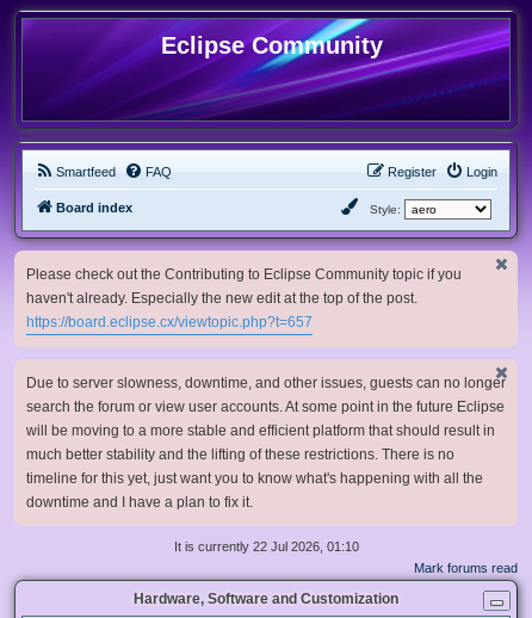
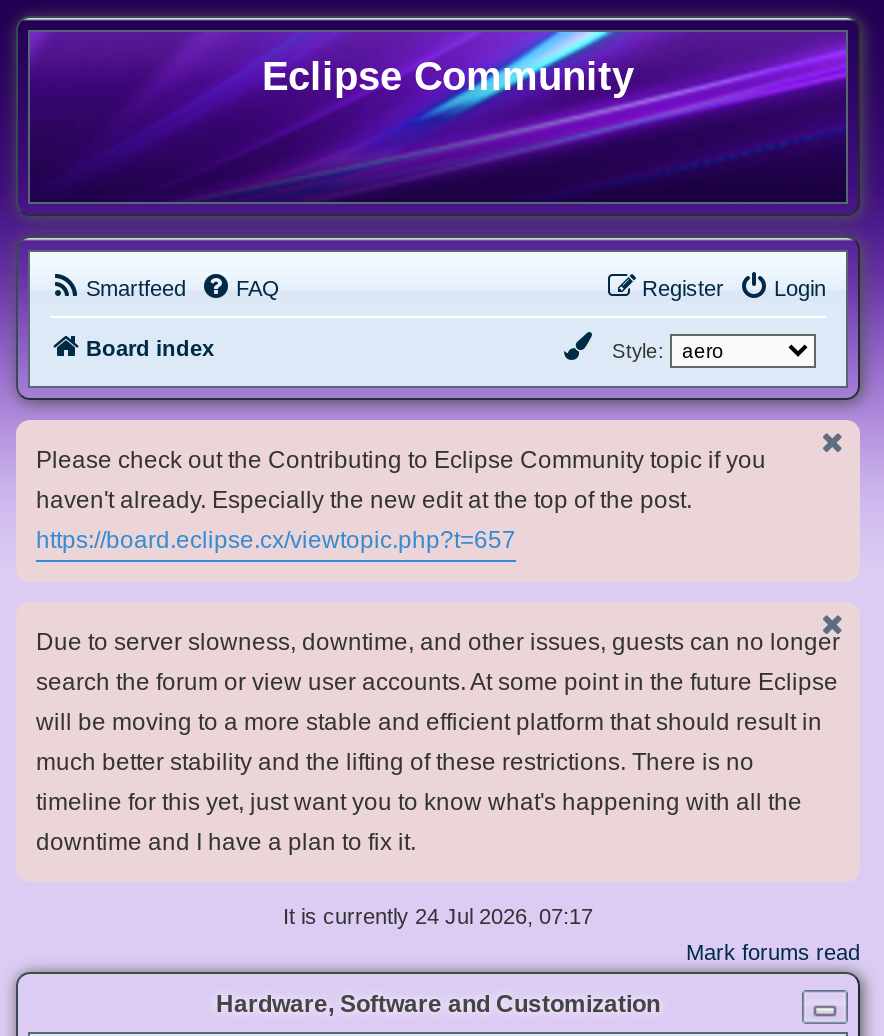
- It is currently 22 Jul 2026, 01:10
+ It is currently 24 Jul 2026, 07:17
